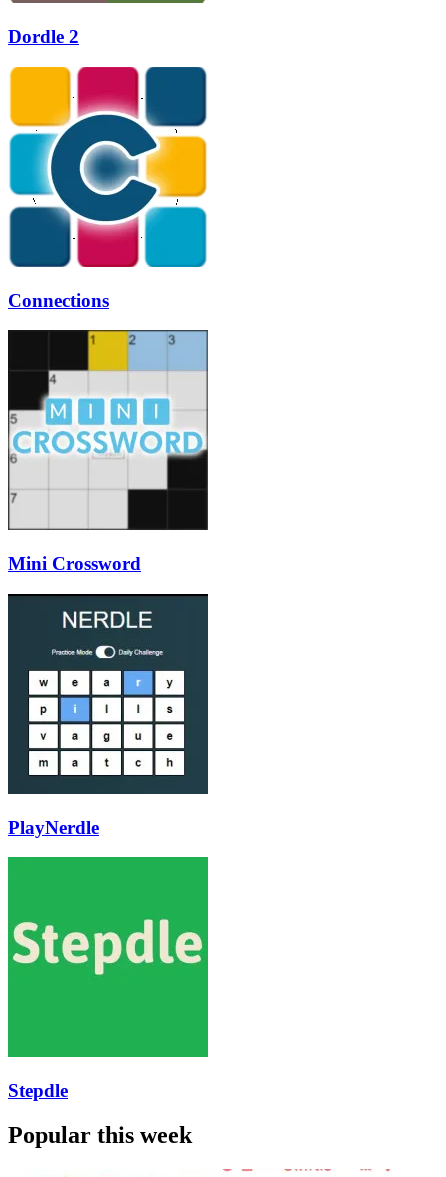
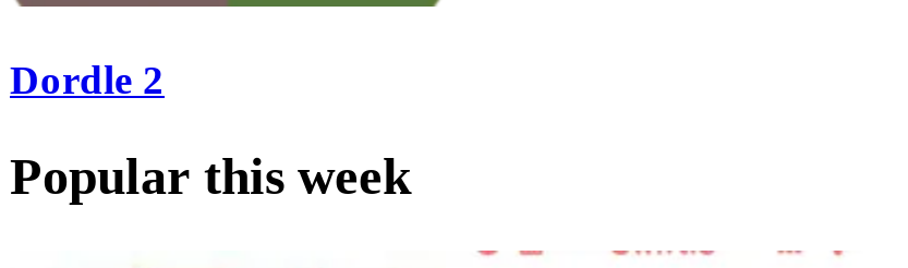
- [image]
- Connections

- [image]
- Mini Crossword

- [image]
- PlayNerdle

- [image]
- Stepdle
